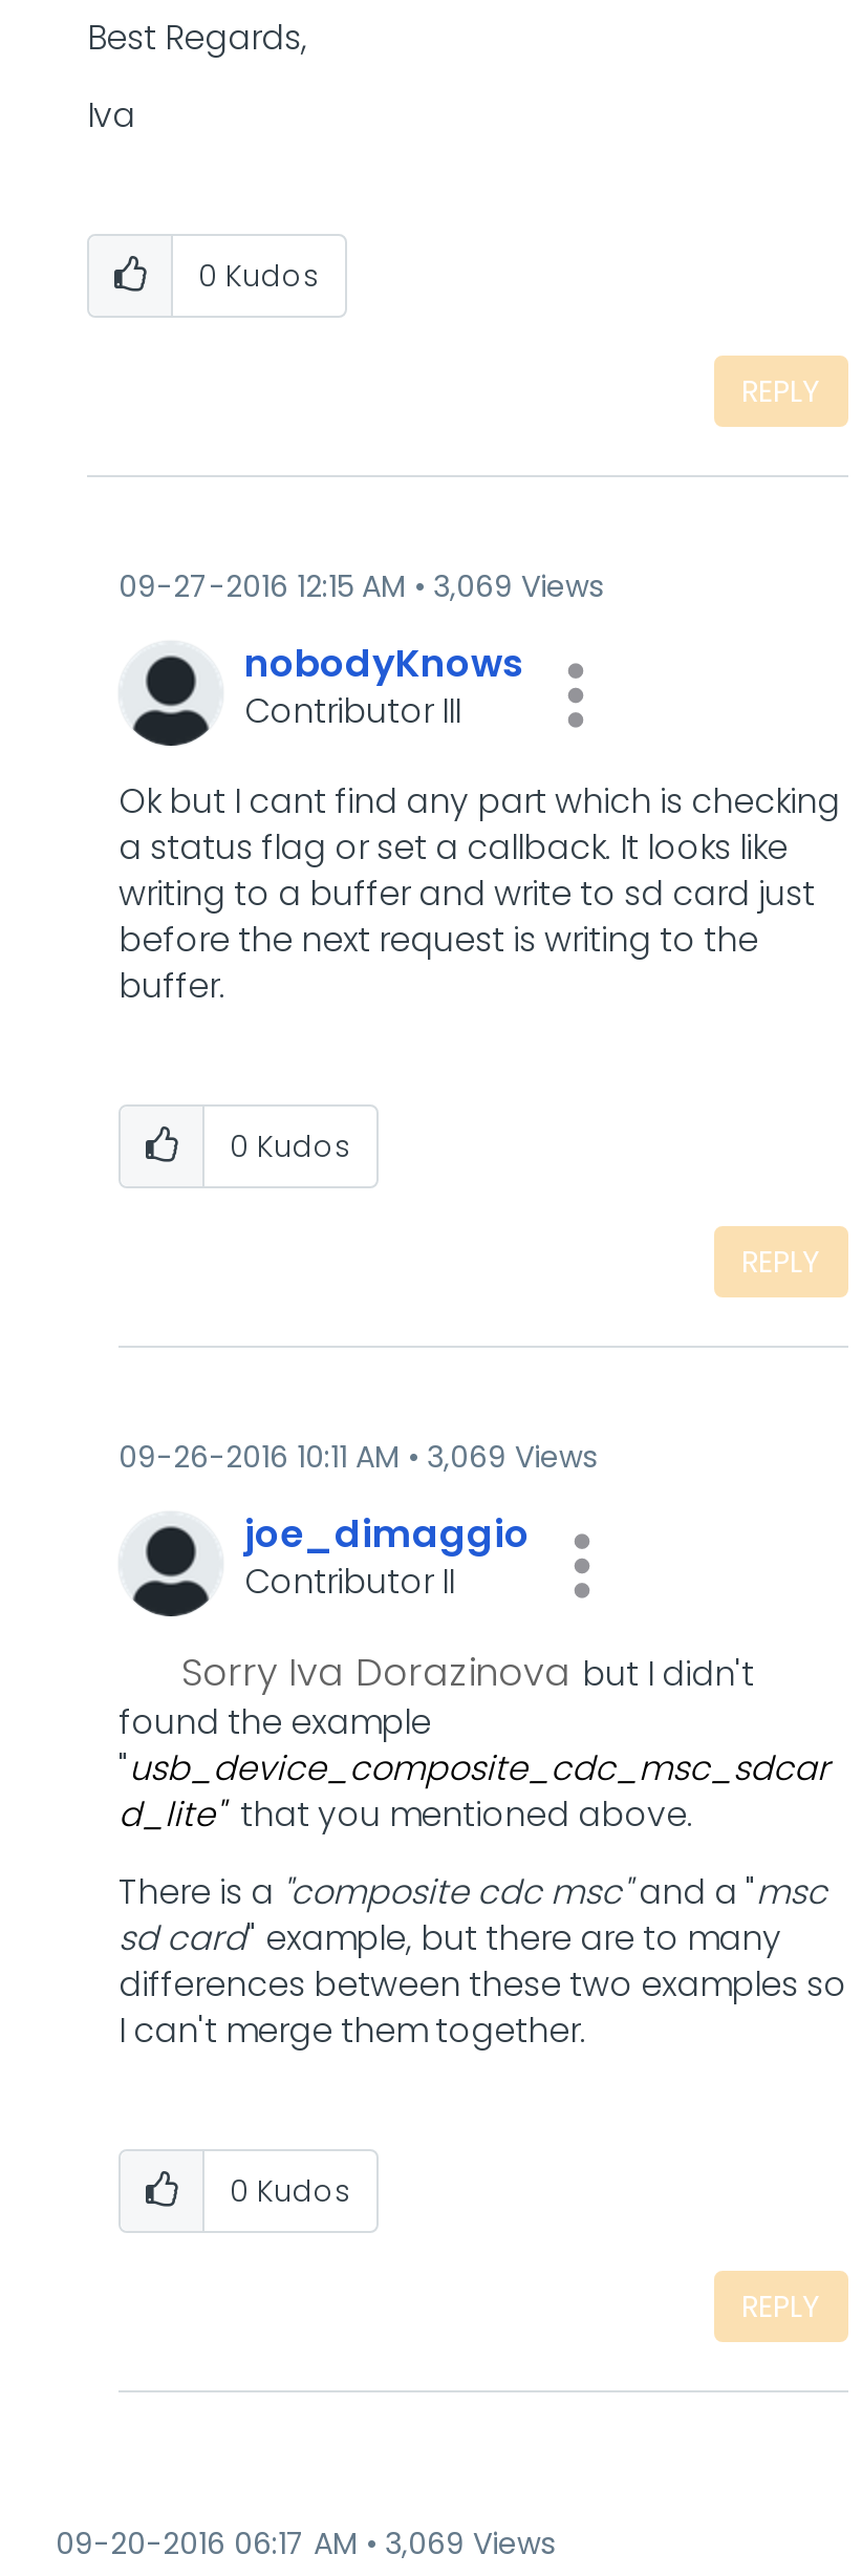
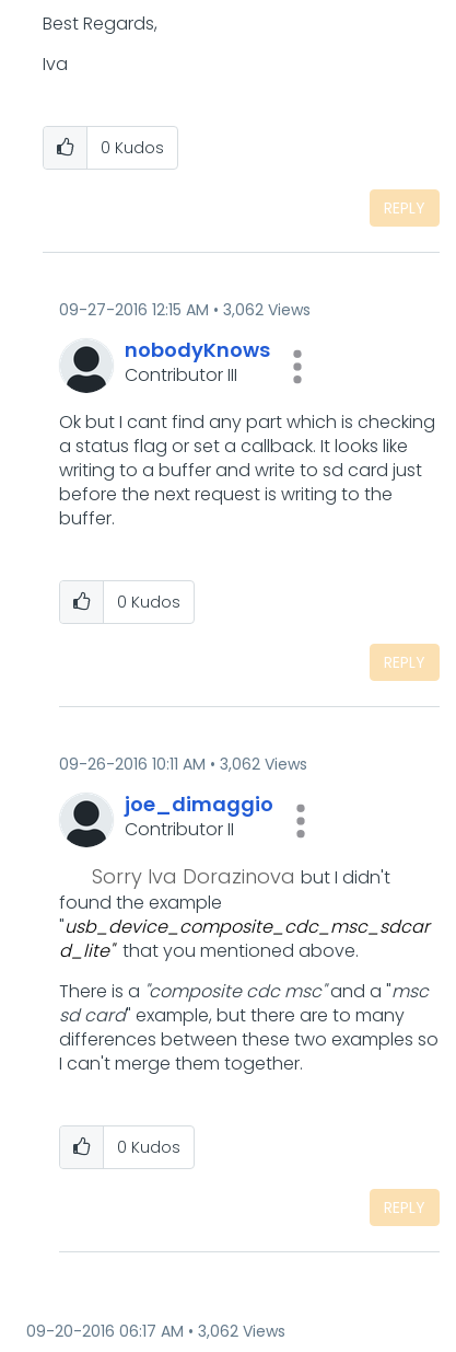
- 09-27-2016 12:15 AM 3,069 Views
+ 09-27-2016 12:15 AM 3,062 Views

- 09-26-2016 10:11 AM 3,069 Views
+ 09-26-2016 10:11 AM 3,062 Views

- 09-20-2016 06:17 AM 3,069 Views
+ 09-20-2016 06:17 AM 3,062 Views
